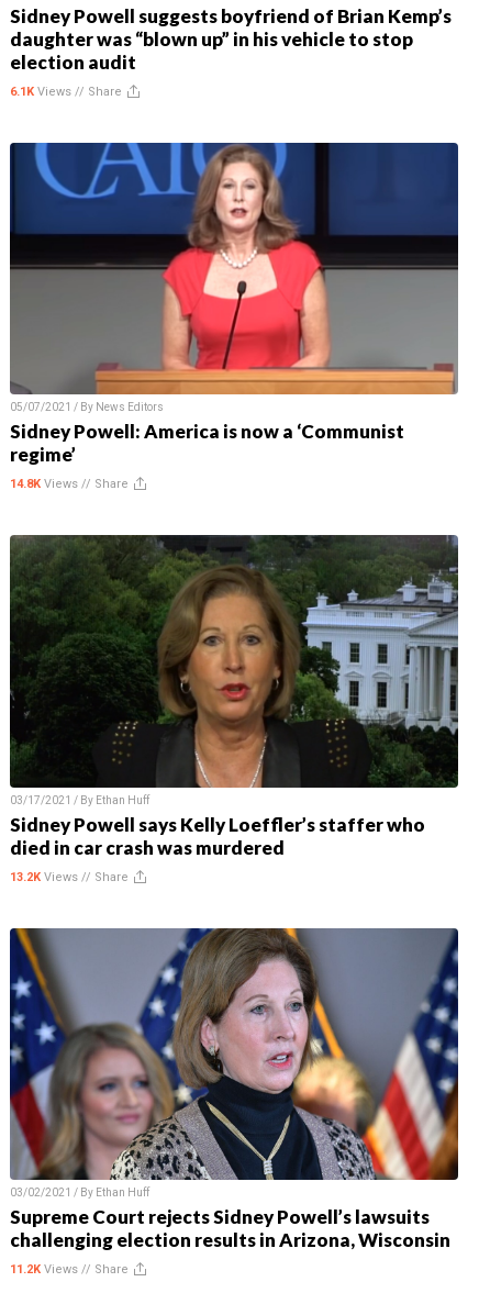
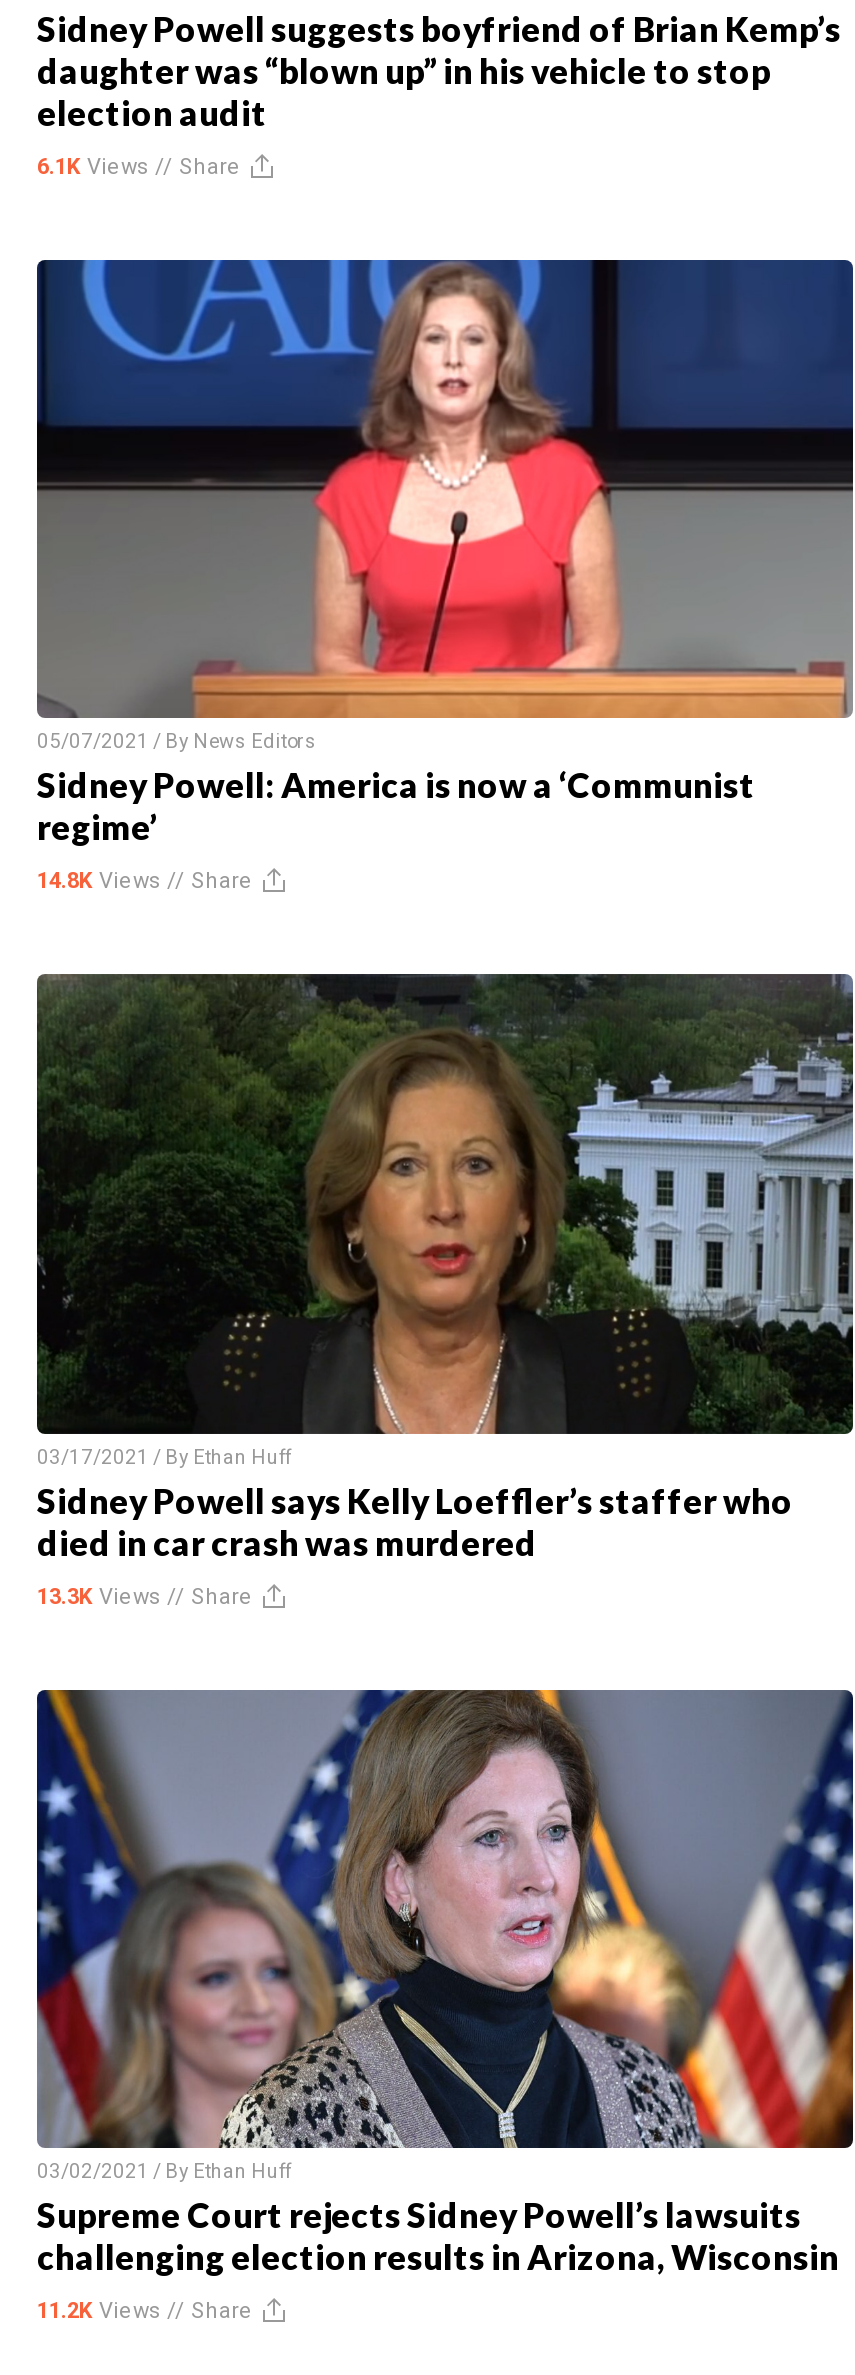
- 13.2K Views // Share
+ 13.3K Views // Share
